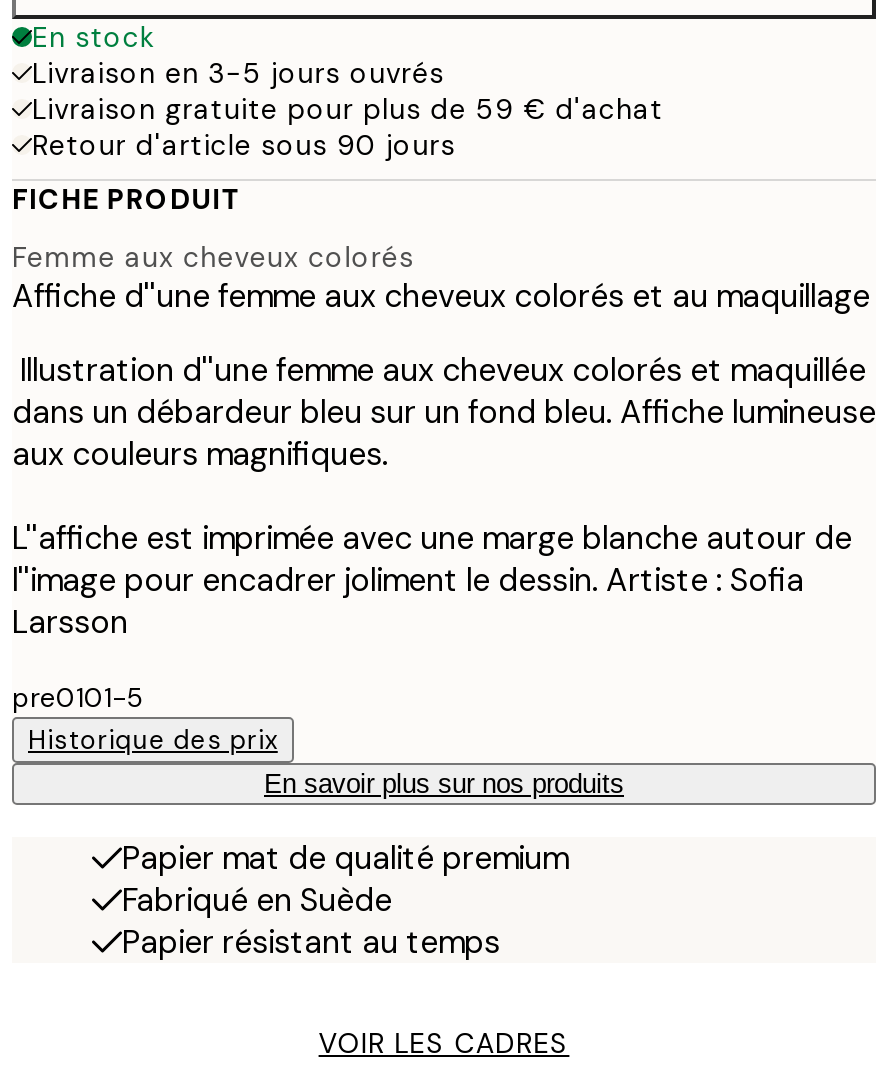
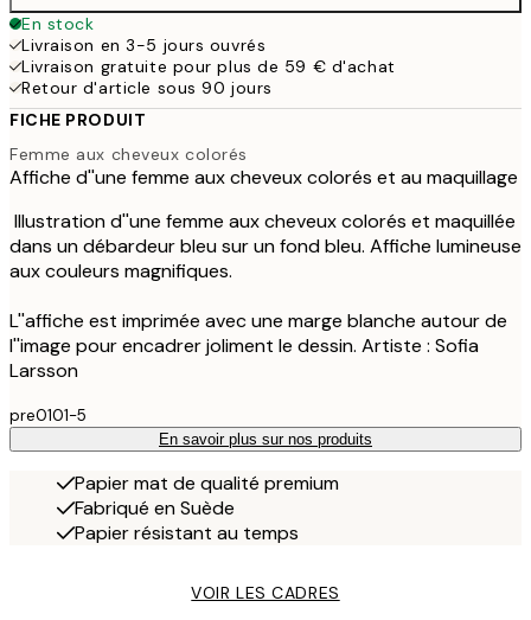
- Historique des prix
